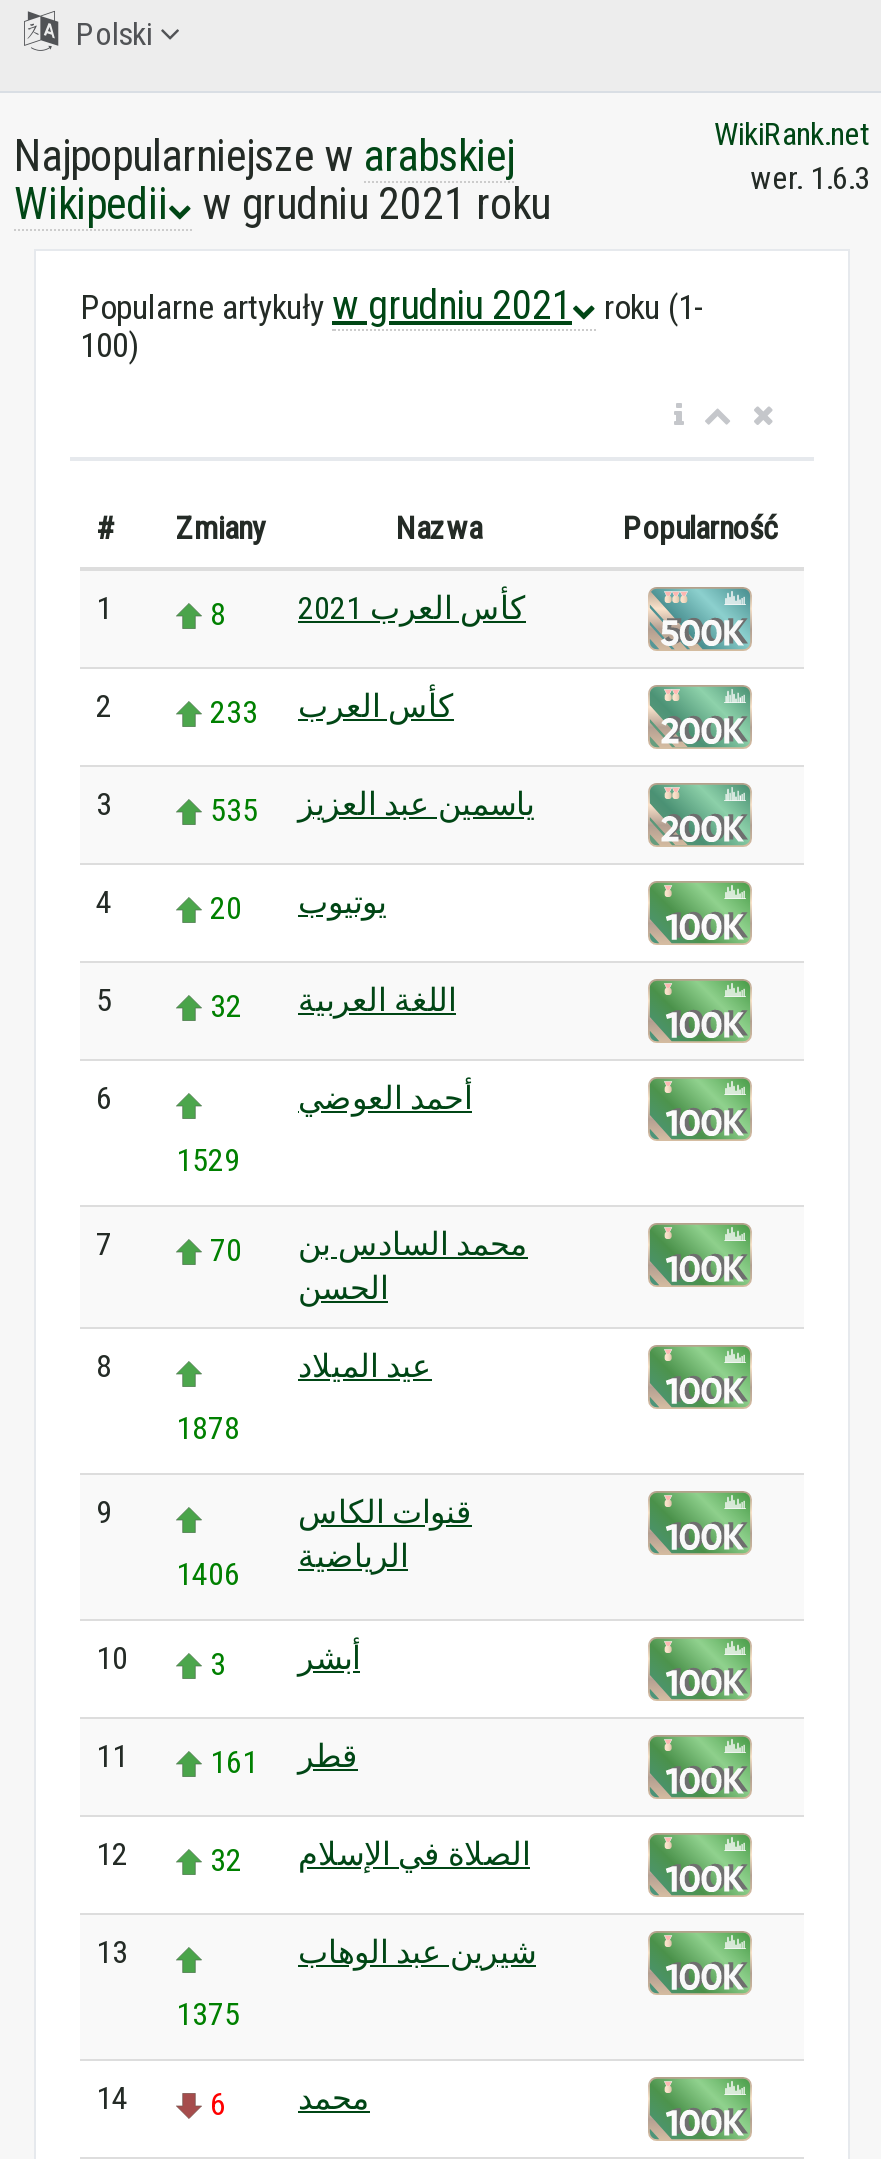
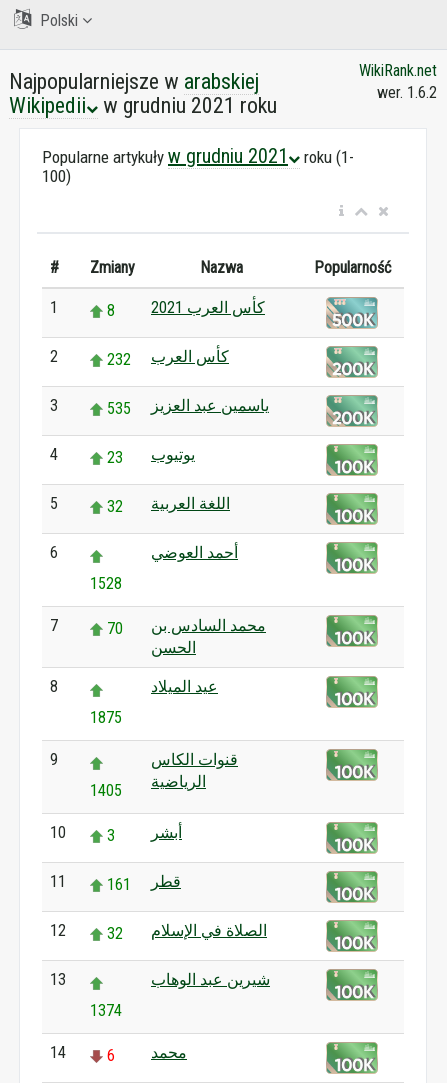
- wer. 1.6.3
+ wer. 1.6.2

- كأس العرب 233
+ كأس العرب 232

- 20
+ 23

- 1529
+ 1528

- 1878
+ 1875

- الرياضية 1406
+ الرياضية 1405

- 1375
+ 1374
